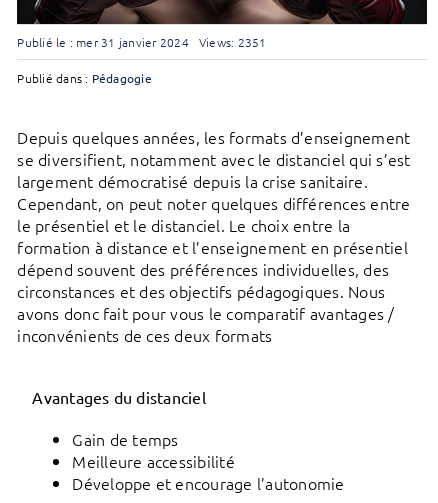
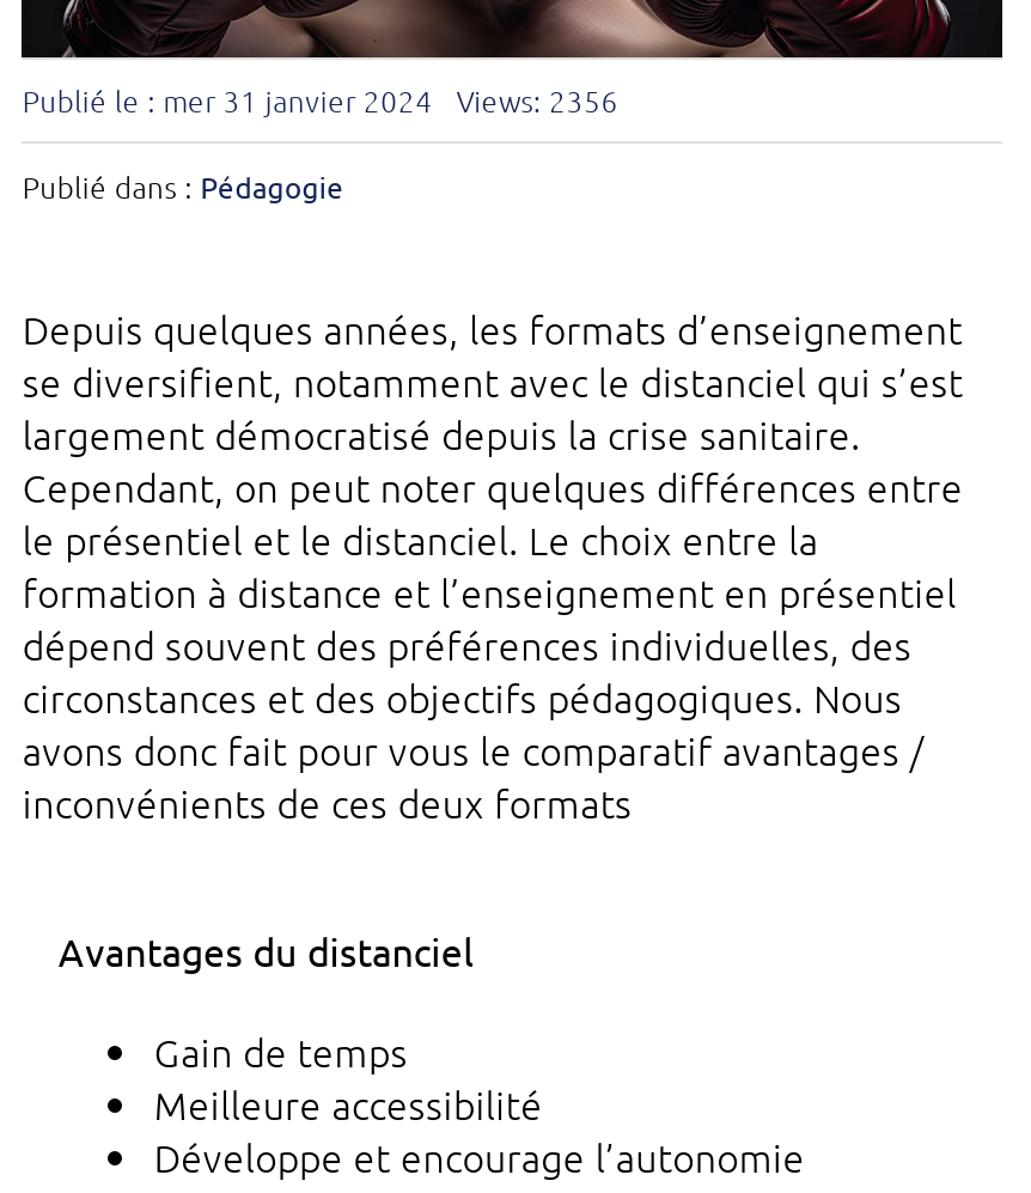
- Publié le : mer 31 janvier 2024 Views: 2351
+ Publié le : mer 31 janvier 2024 Views: 2356
